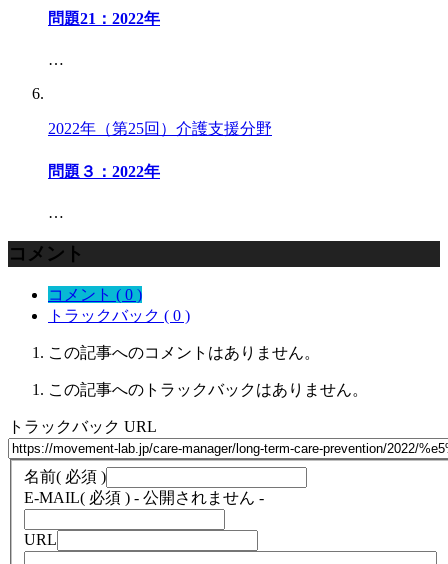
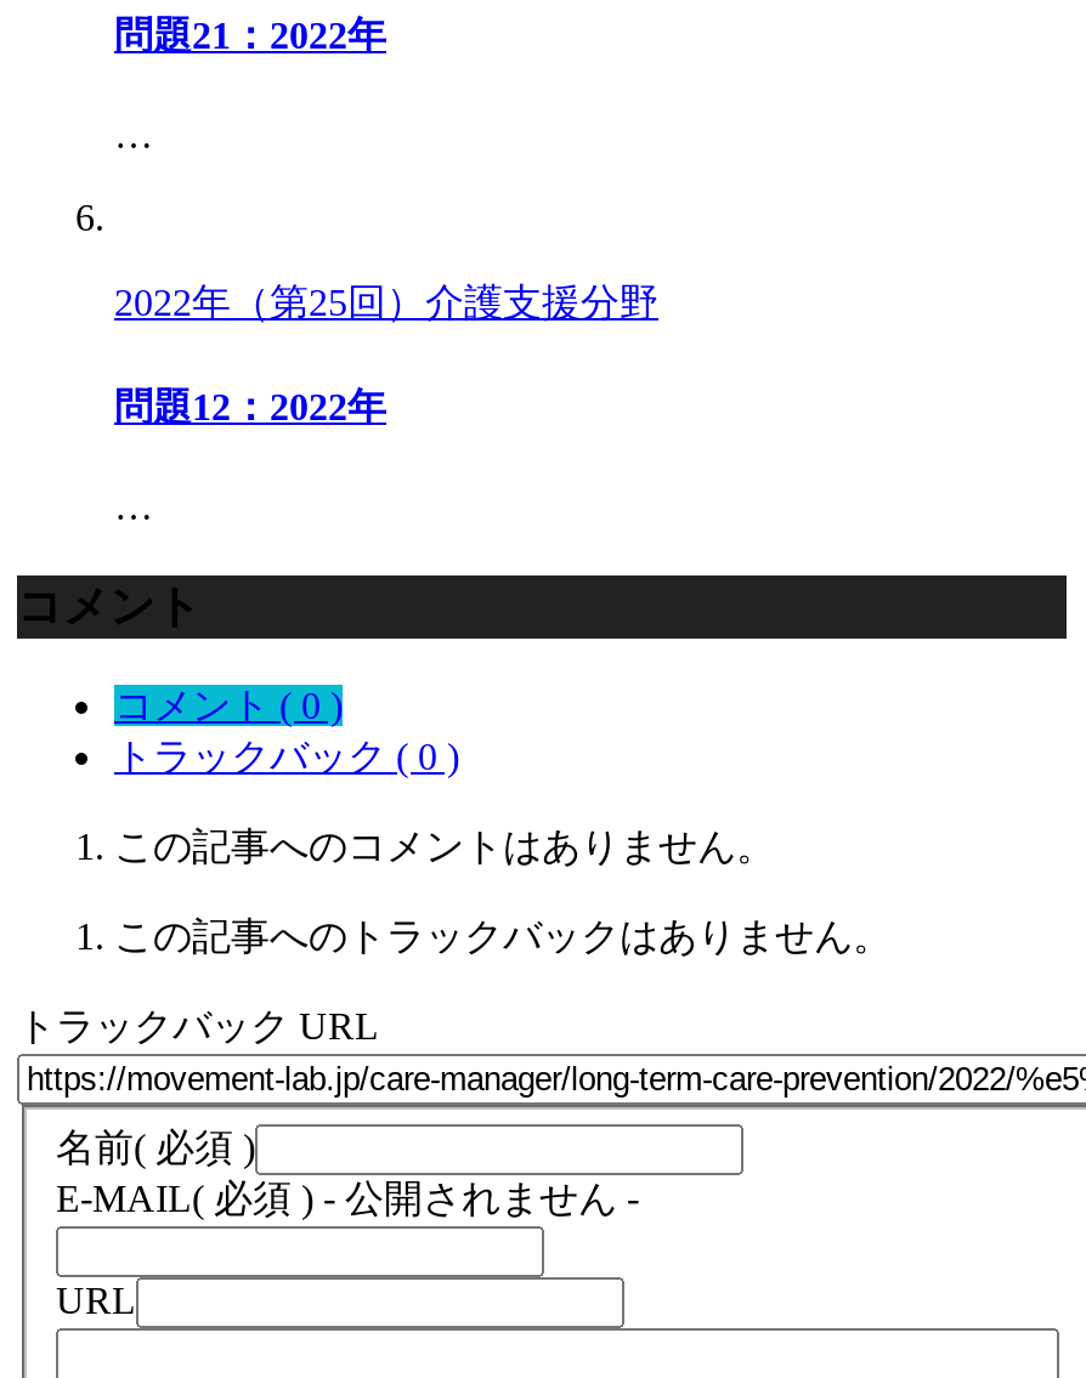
- 問題３：2022年
+ 問題12：2022年
